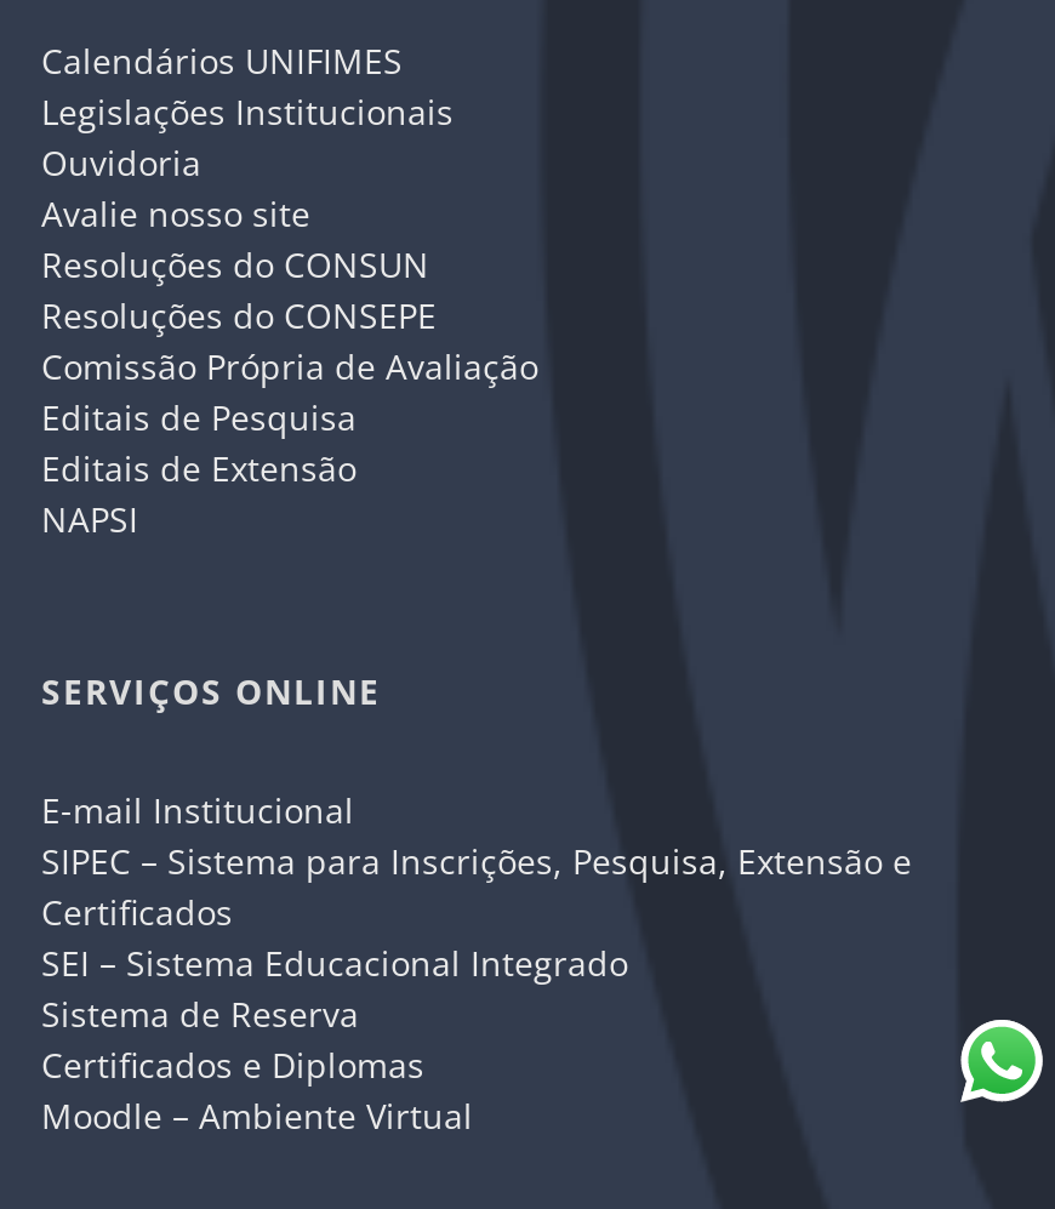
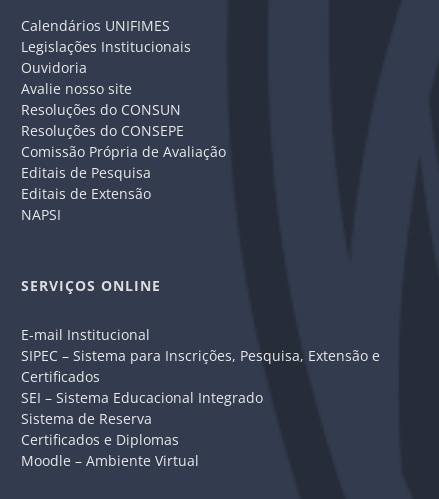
- [image]
